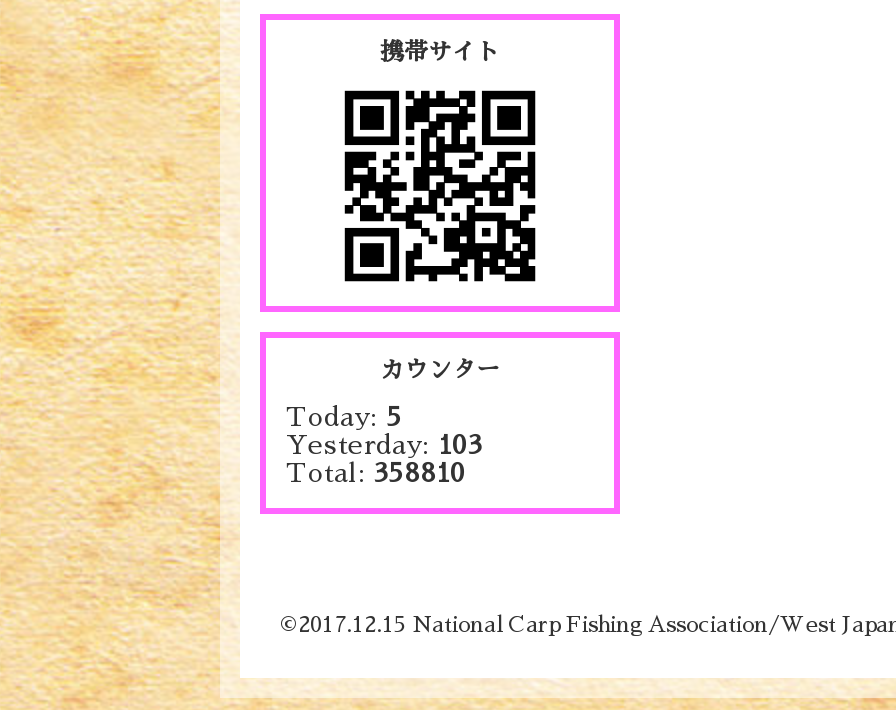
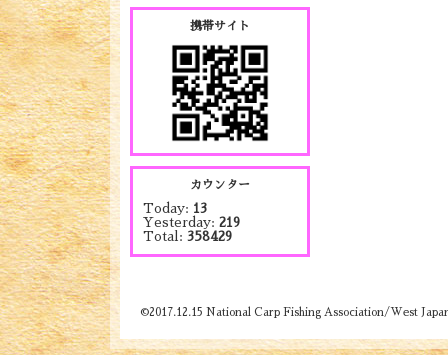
- Today: 5
+ Today: 13

- Yesterday: 103
+ Yesterday: 219

- Total: 358810
+ Total: 358429
